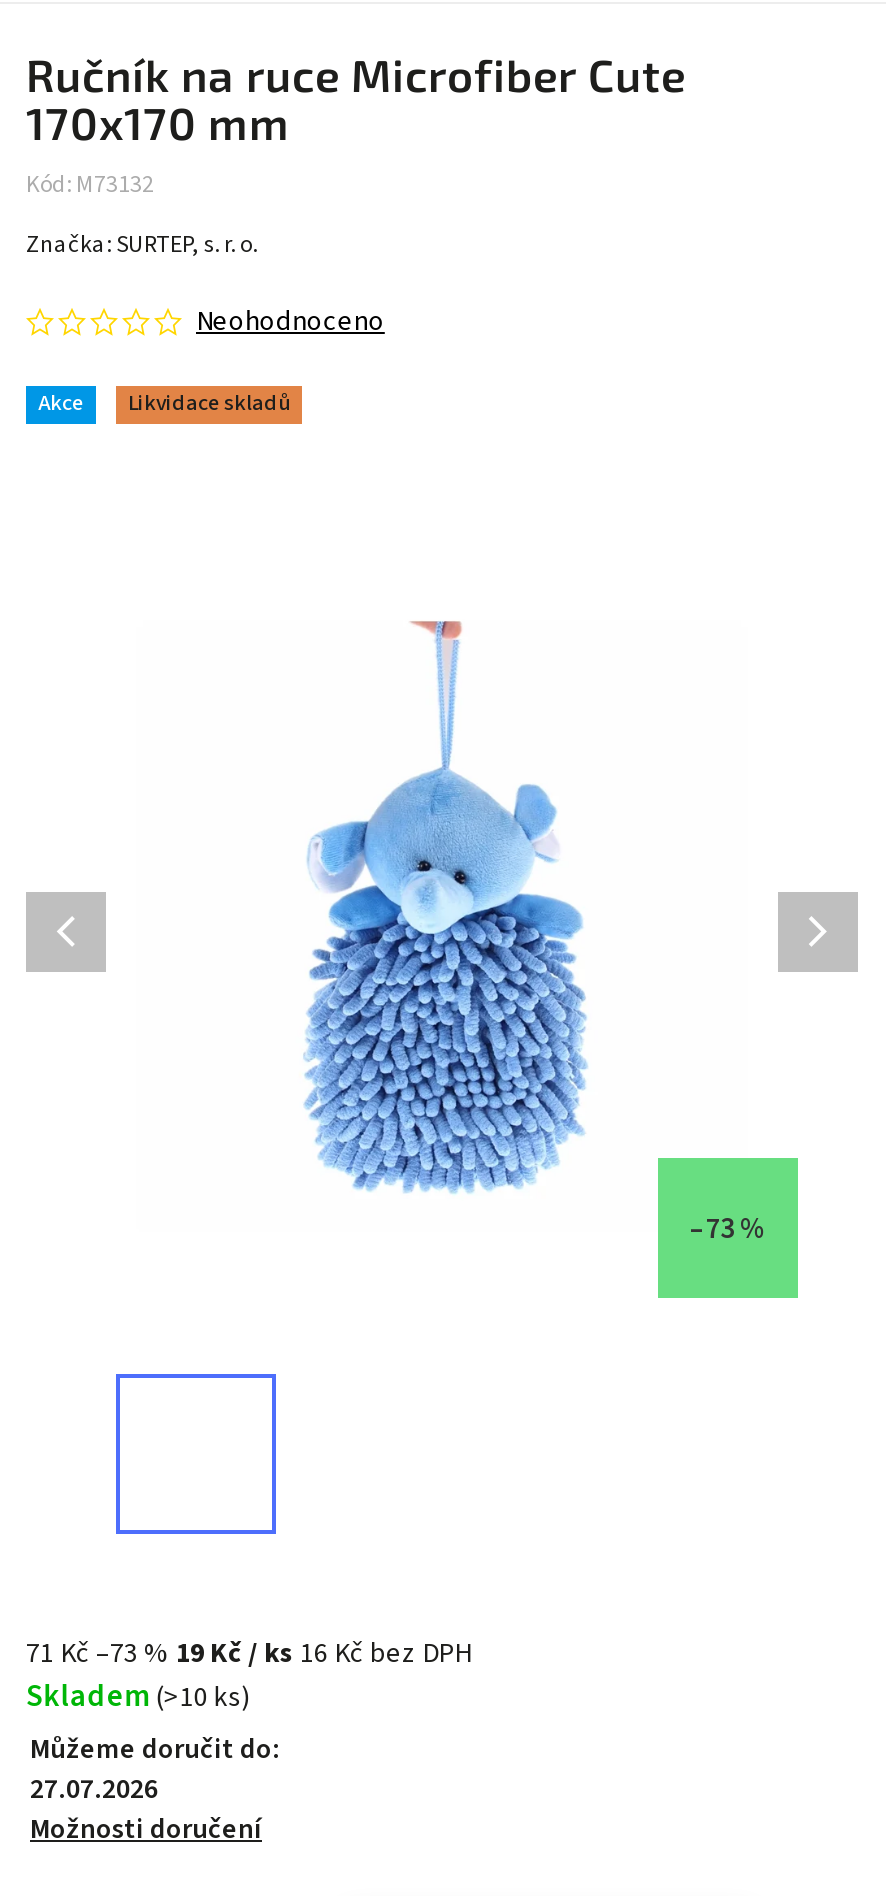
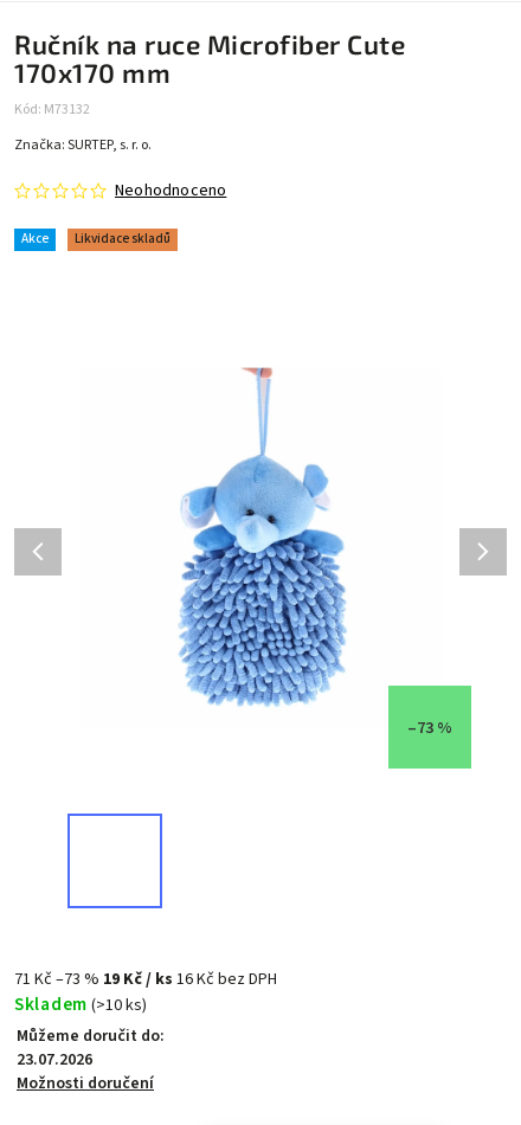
- 27.07.2026
+ 23.07.2026
